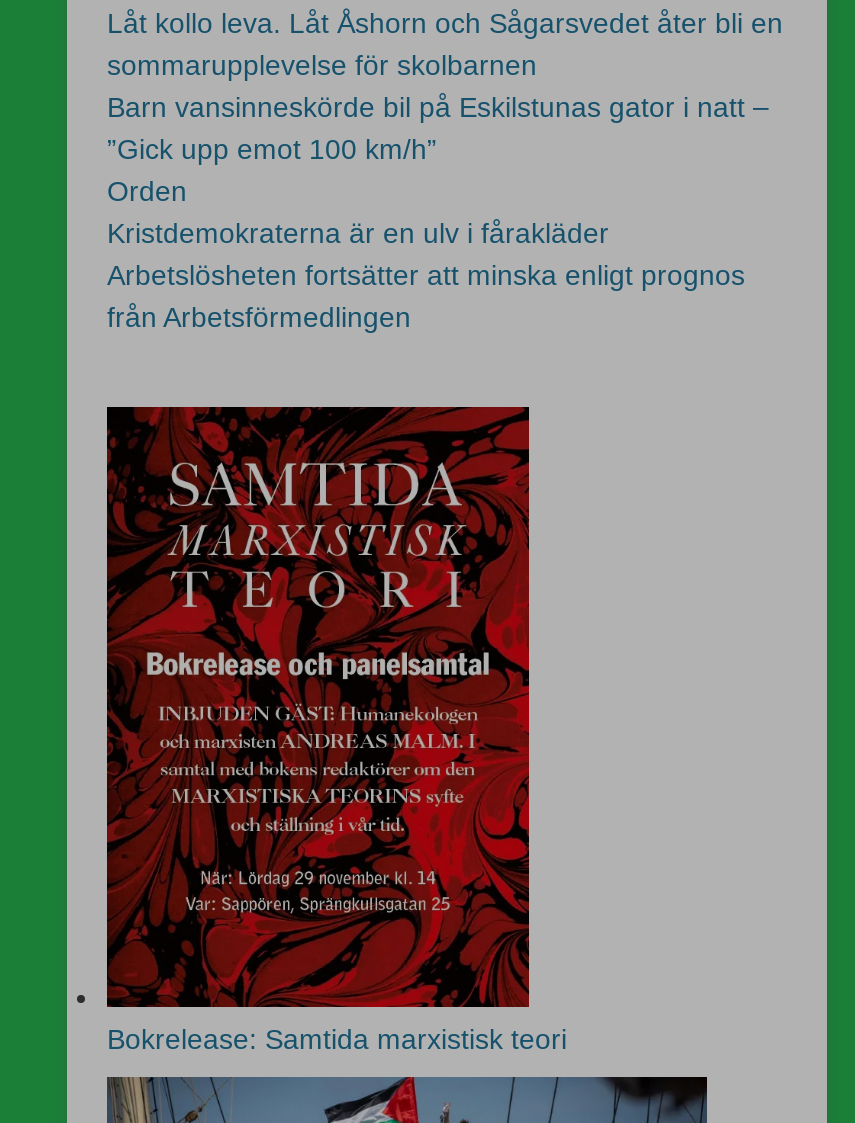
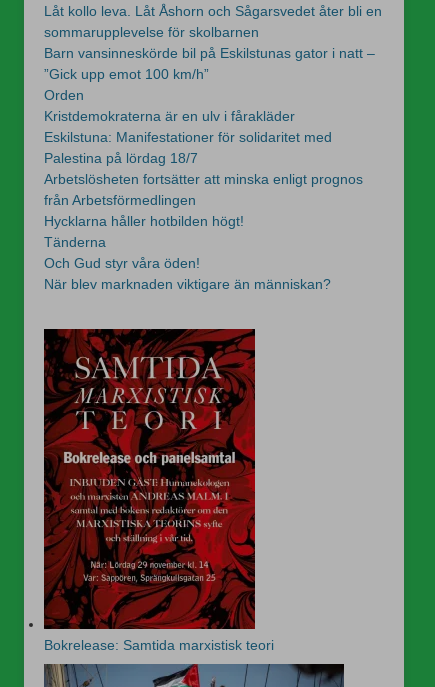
+ Eskilstuna: Manifestationer för solidaritet med
+ Palestina på lördag 18/7

+ Hycklarna håller hotbilden högt!
+ Tänderna
+ Och Gud styr våra öden!
+ När blev marknaden viktigare än människan?
